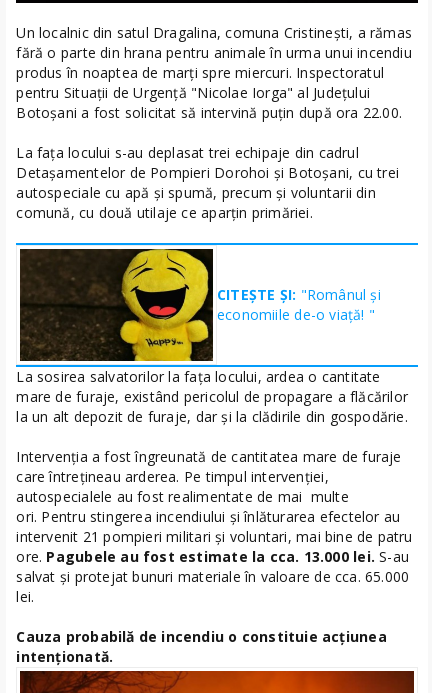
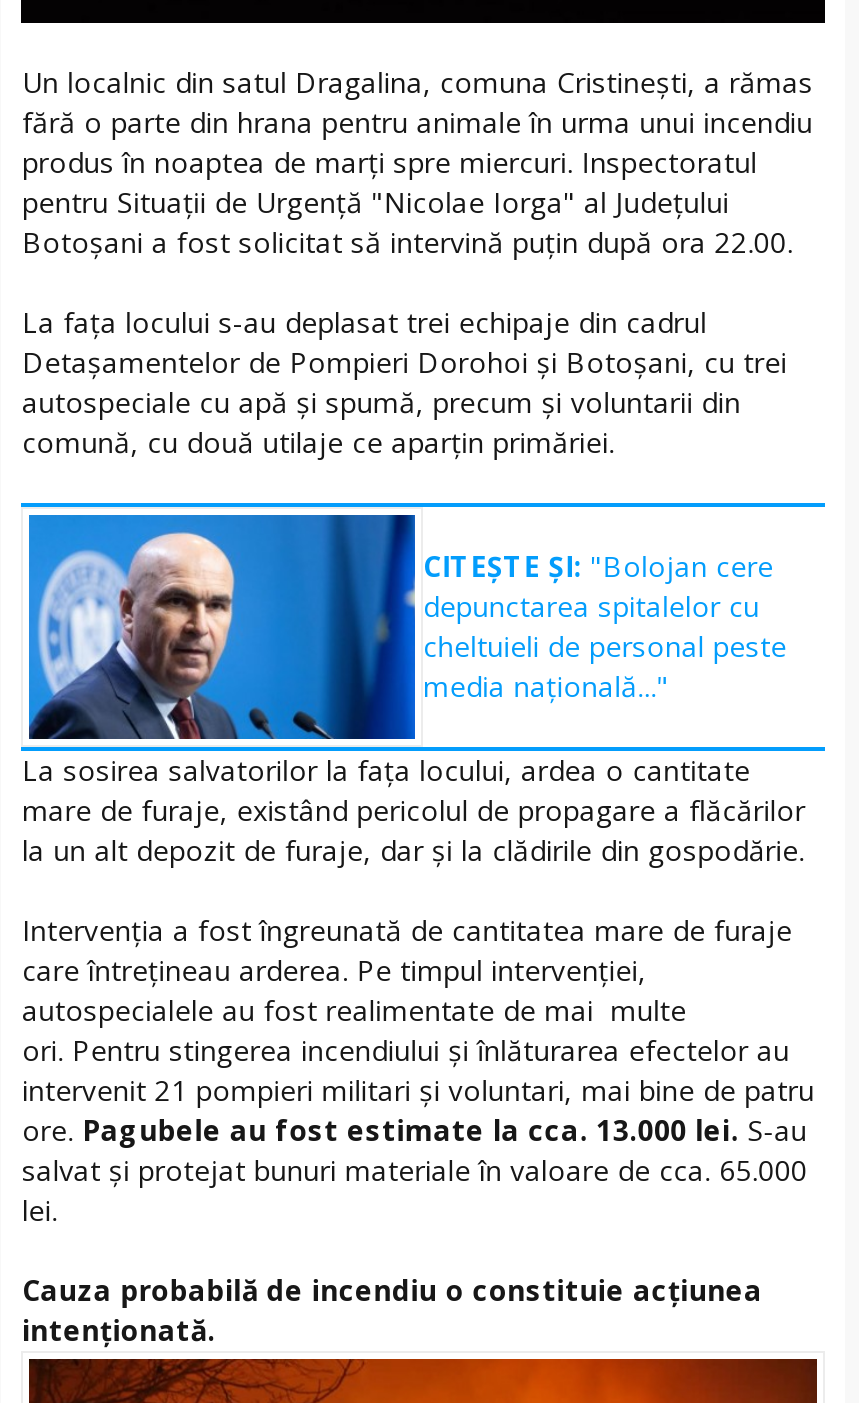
- [image]
- CITEȘTE ȘI: "Românul și
- economiile de-o viață! "
+ [image]
+ CITEȘTE ȘI: "Bolojan cere
+ depunctarea spitalelor cu
+ cheltuieli de personal peste
+ media națională..."
